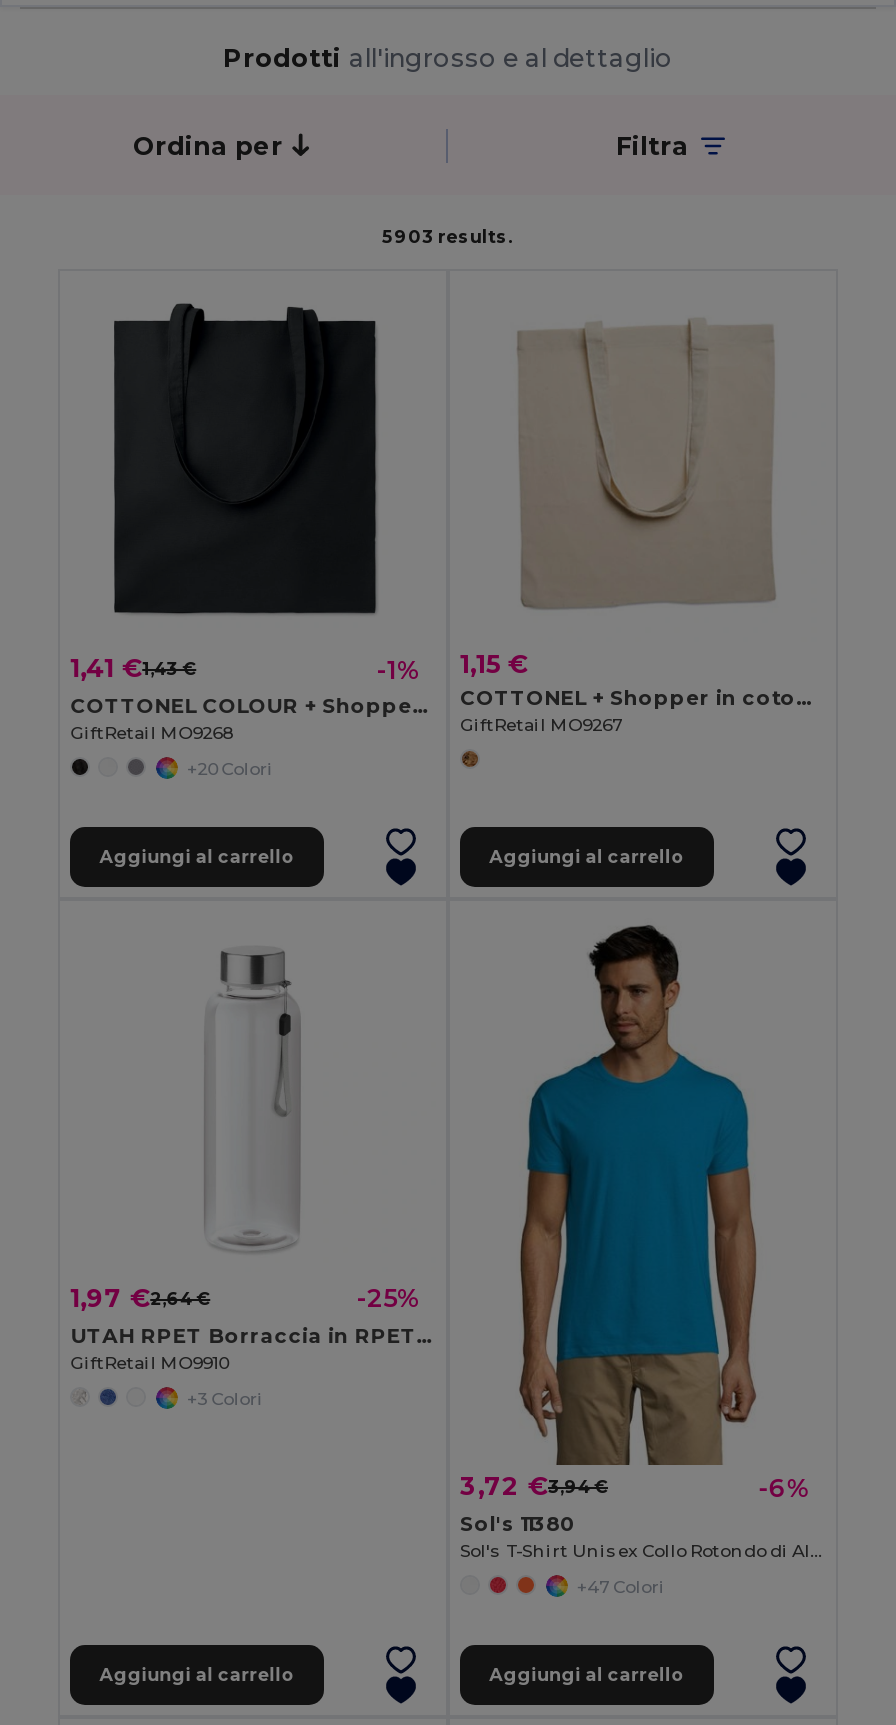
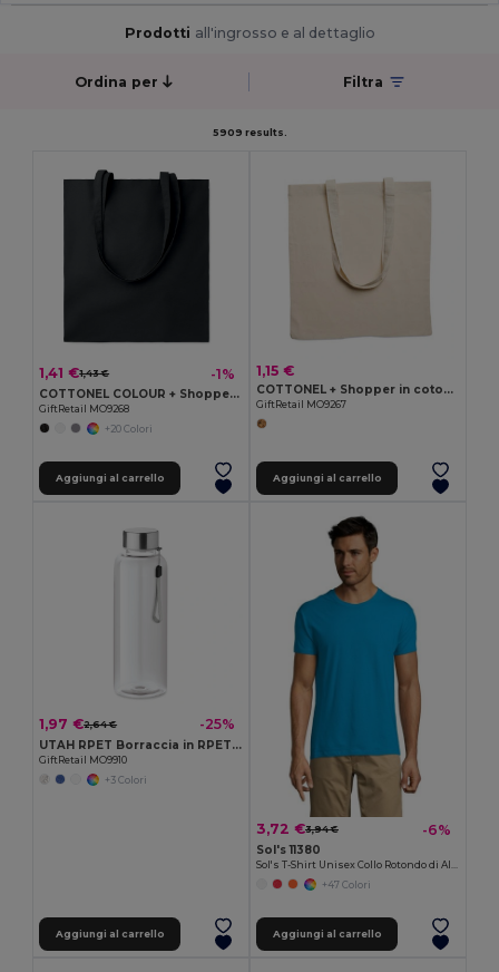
- 5903 results.
+ 5909 results.
